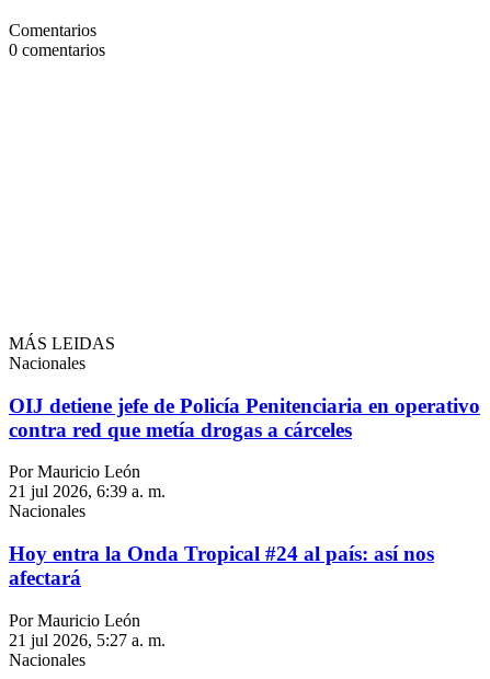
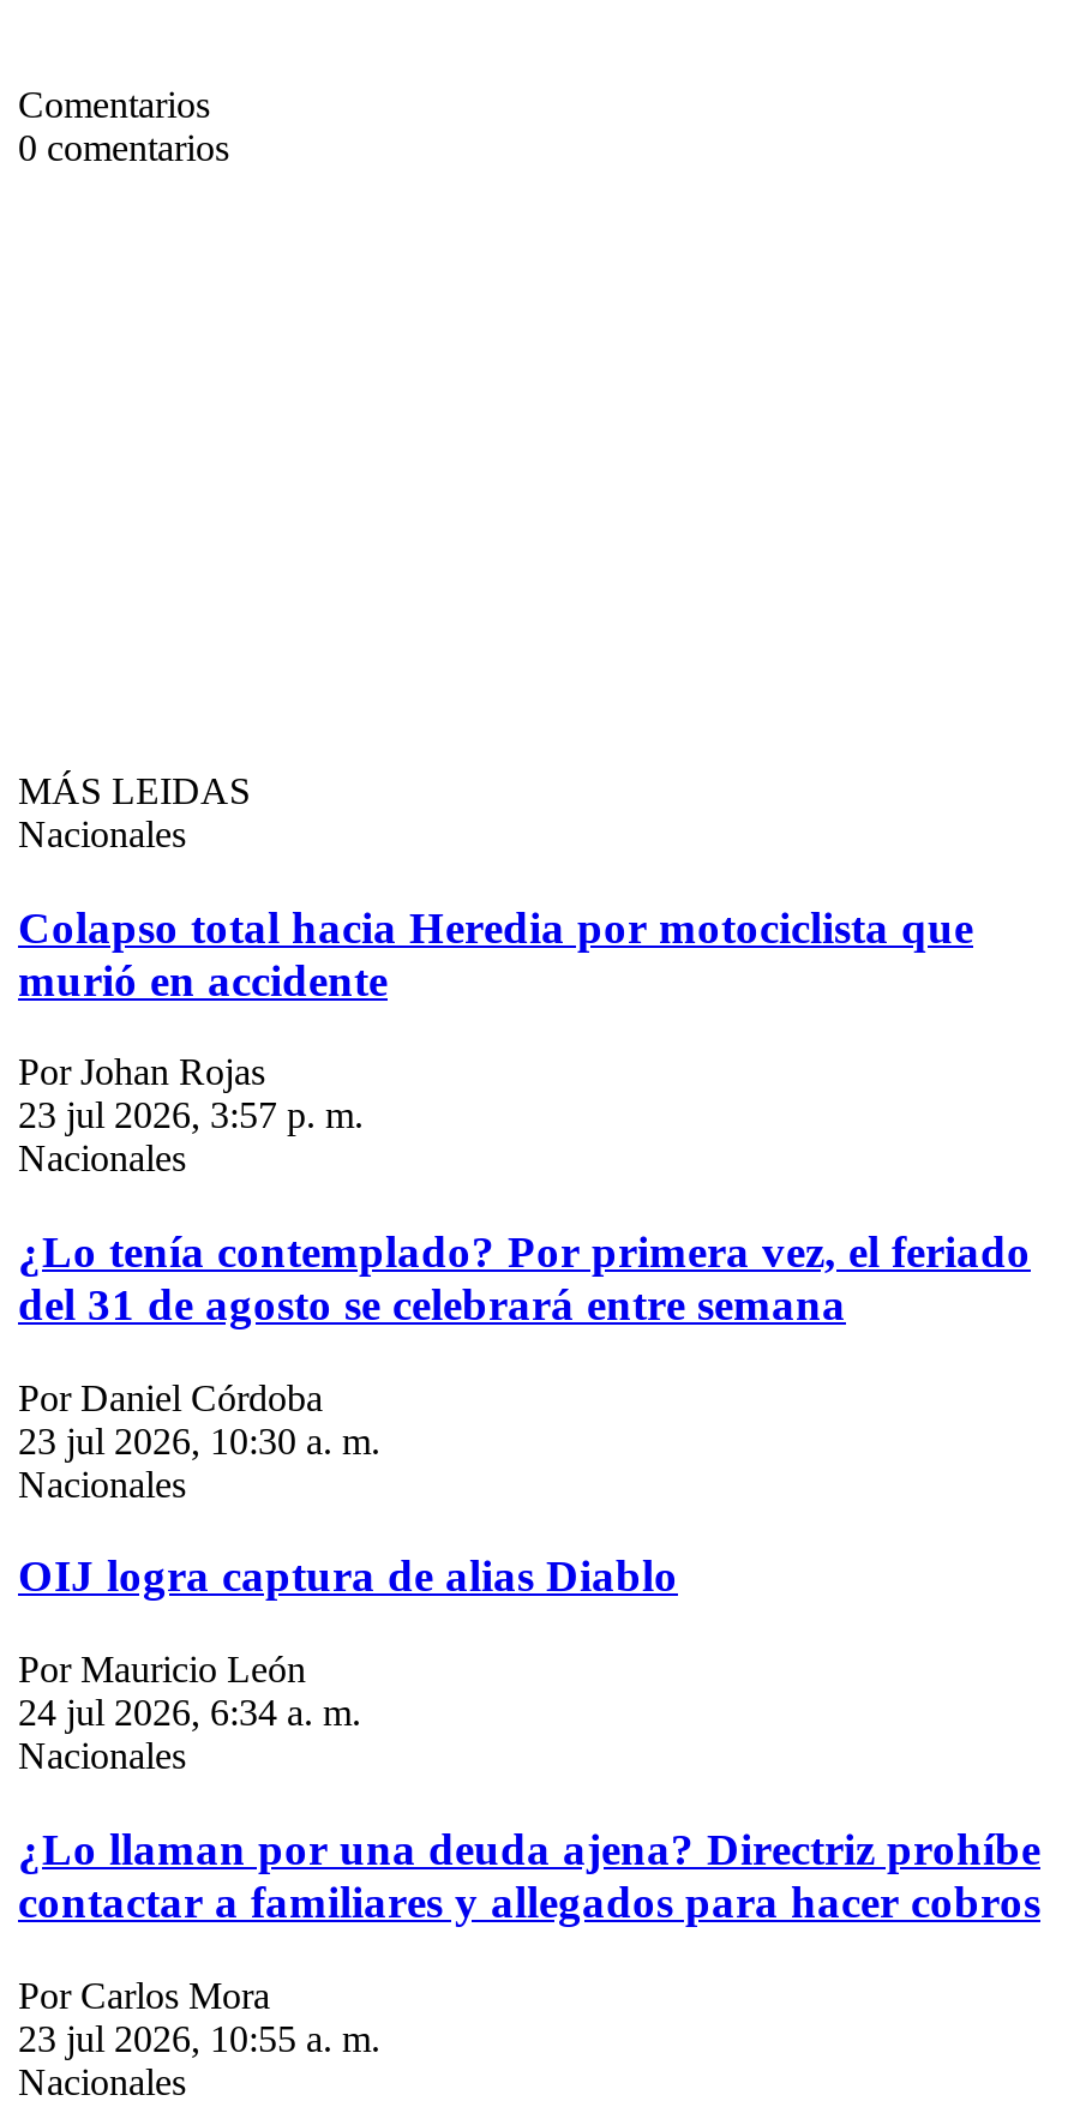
- OIJ detiene jefe de Policía Penitenciaria en operativo
- contra red que metía drogas a cárceles
+ Colapso total hacia Heredia por motociclista que
+ murió en accidente
+ Por Johan Rojas
+ 23 jul 2026, 3:57 p. m.
+ Nacionales
+ ¿Lo tenía contemplado? Por primera vez, el feriado
+ del 31 de agosto se celebrará entre semana
+ Por Daniel Córdoba
+ 23 jul 2026, 10:30 a. m.
+ Nacionales
+ OIJ logra captura de alias Diablo

- 21 jul 2026, 6:39 a. m.
+ 24 jul 2026, 6:34 a. m.

- Hoy entra la Onda Tropical #24 al país: así nos
- afectará
+ ¿Lo llaman por una deuda ajena? Directriz prohíbe
+ contactar a familiares y allegados para hacer cobros

- Por Mauricio León
- 21 jul 2026, 5:27 a. m.
+ Por Carlos Mora
+ 23 jul 2026, 10:55 a. m.
